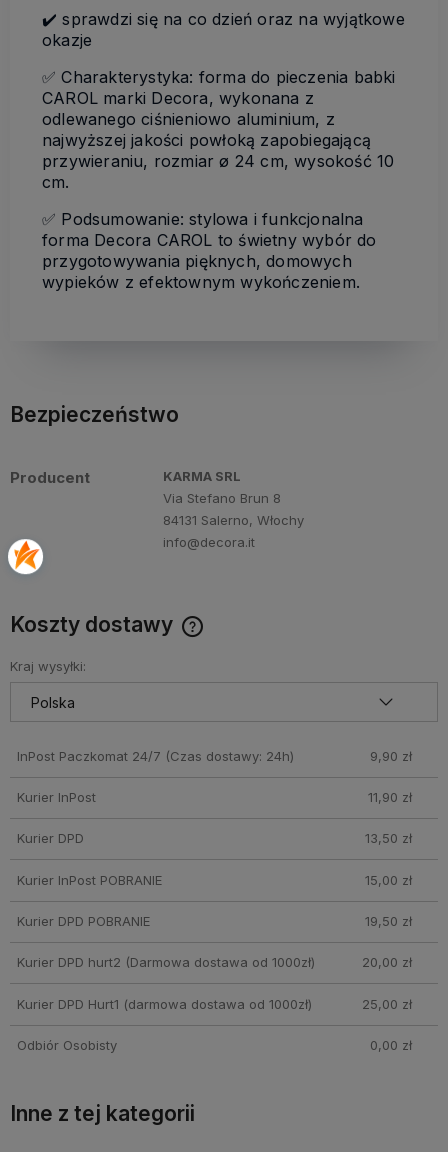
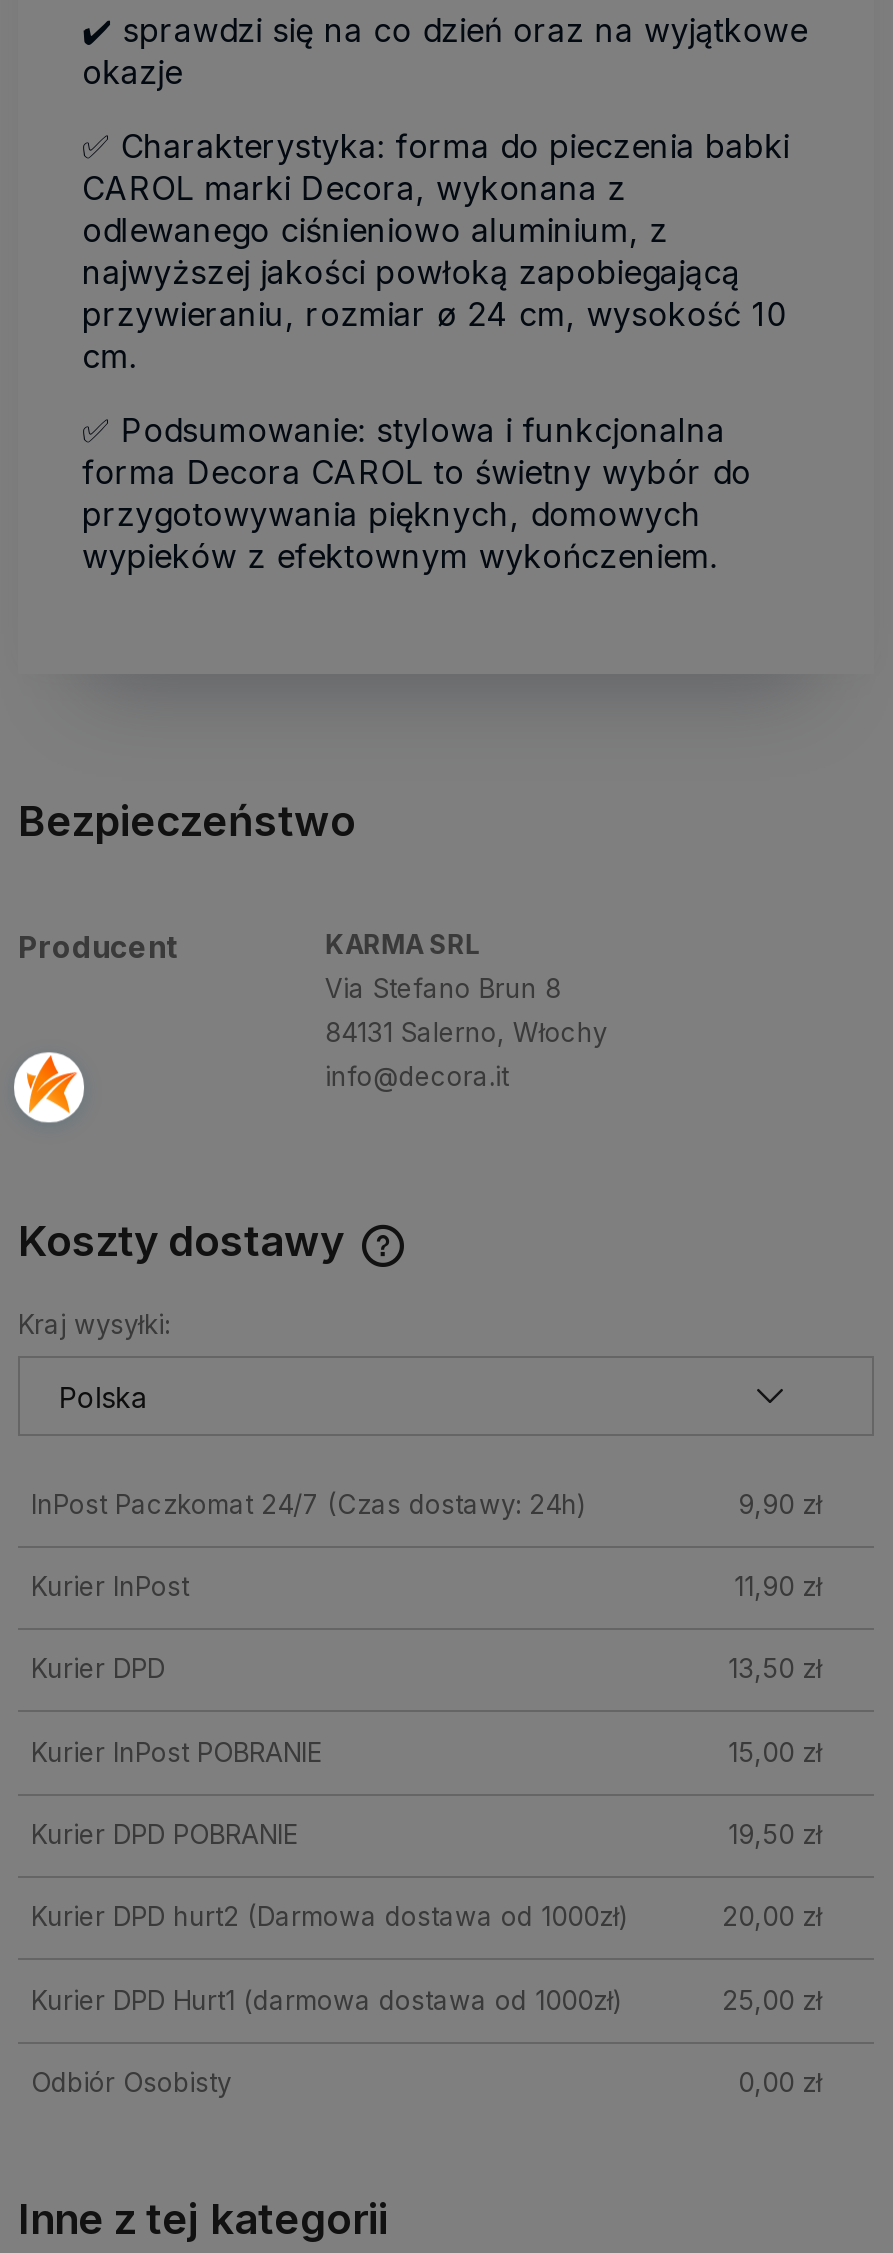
- [image]
+ [image]
